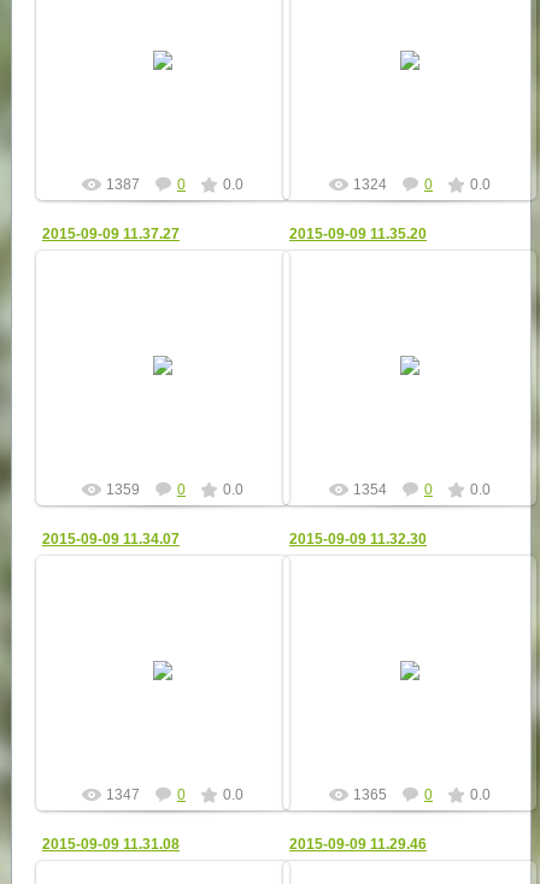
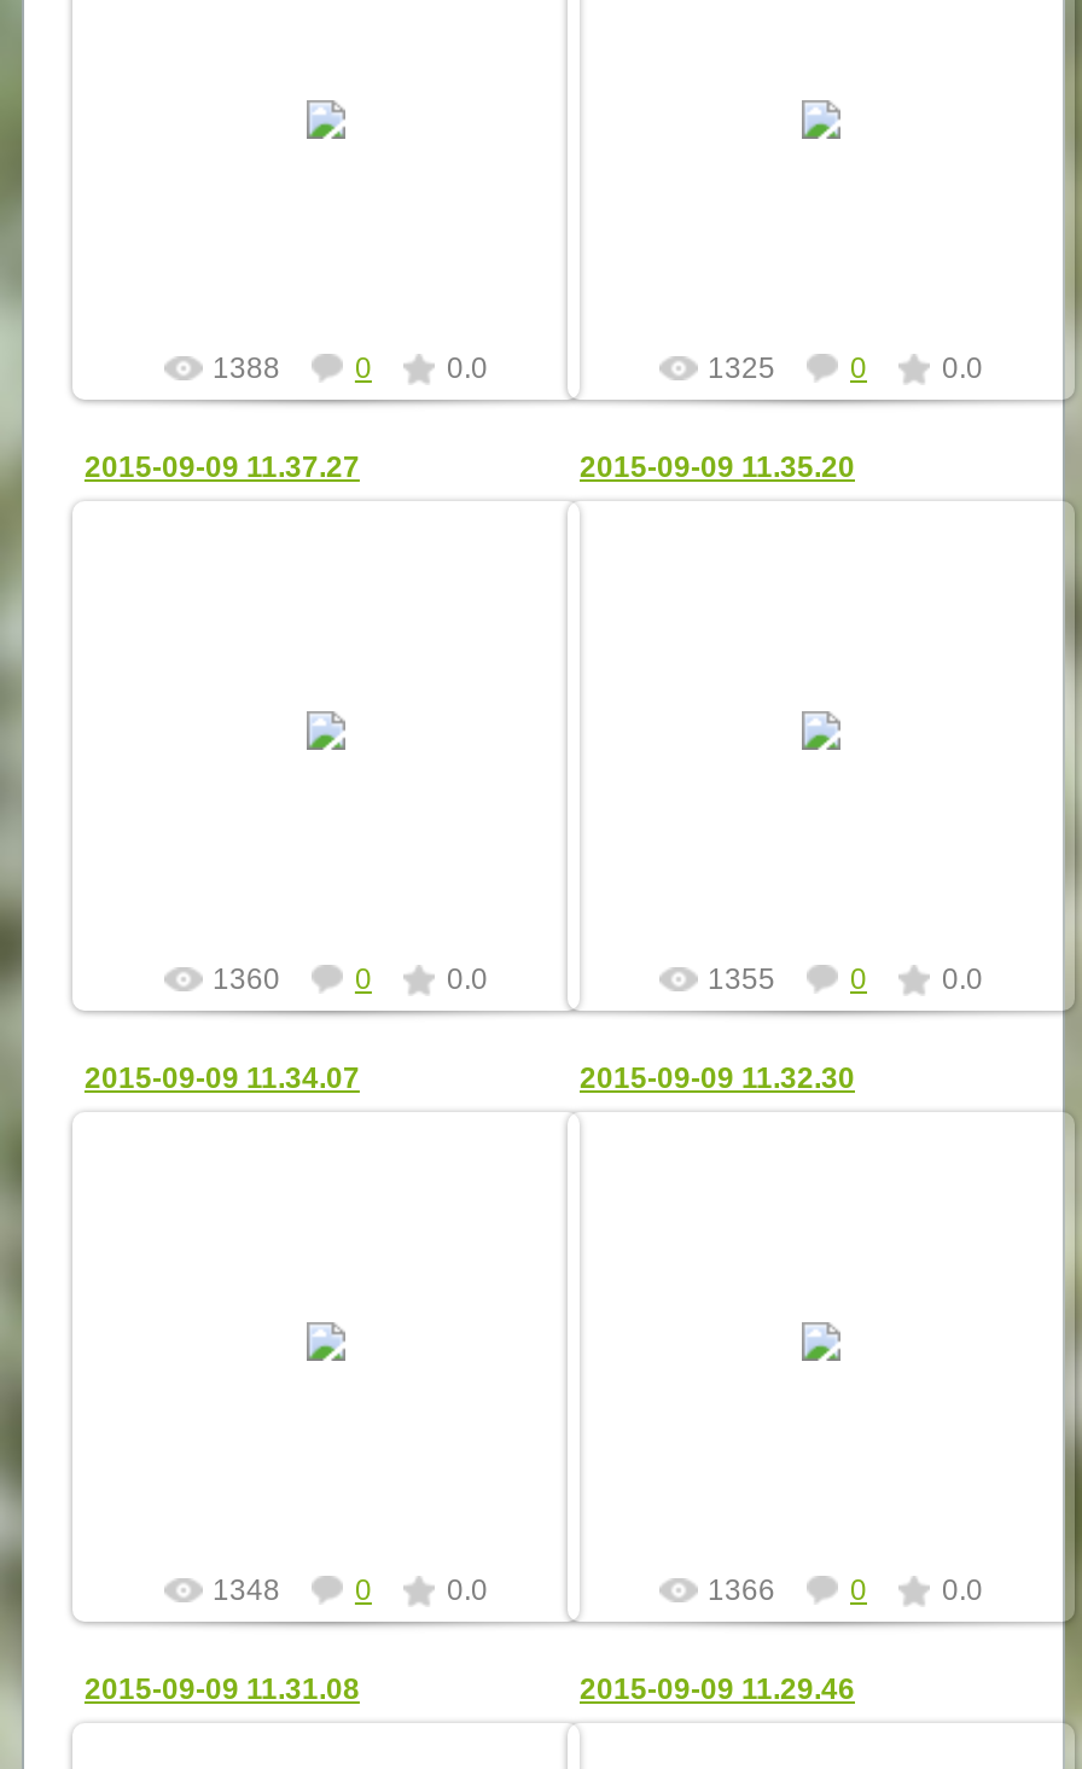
- 1387
+ 1388

- 1324
+ 1325

- 1359
+ 1360

- 1354
+ 1355

- 1347
+ 1348

- 1365
+ 1366
